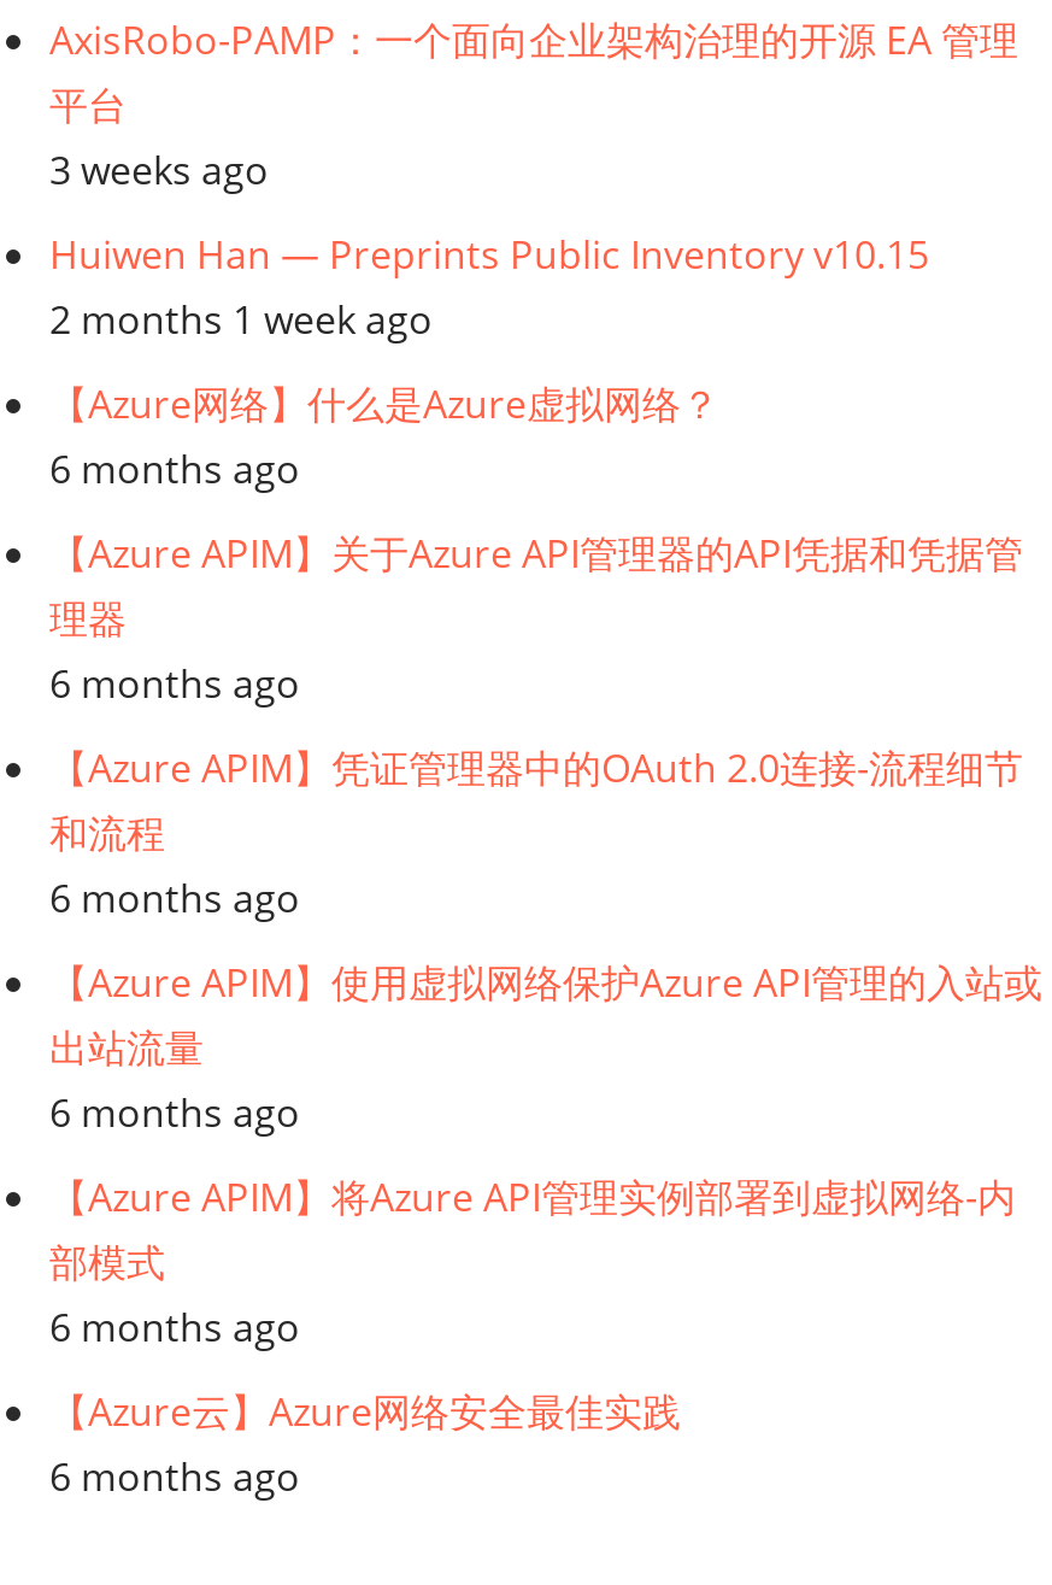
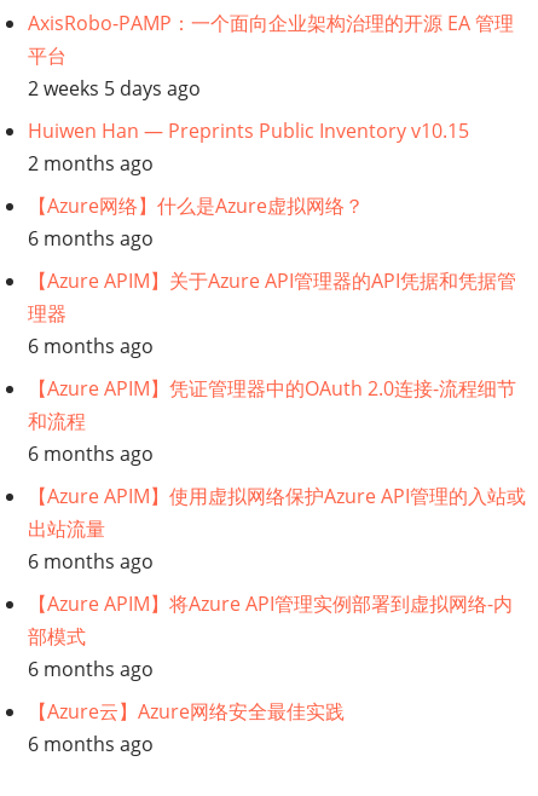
- 3 weeks ago
+ 2 weeks 5 days ago

- 2 months 1 week ago
+ 2 months ago
